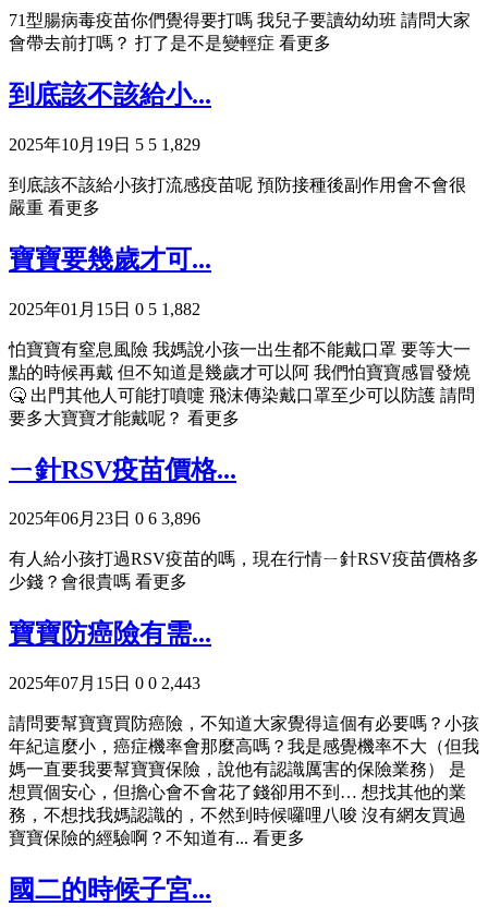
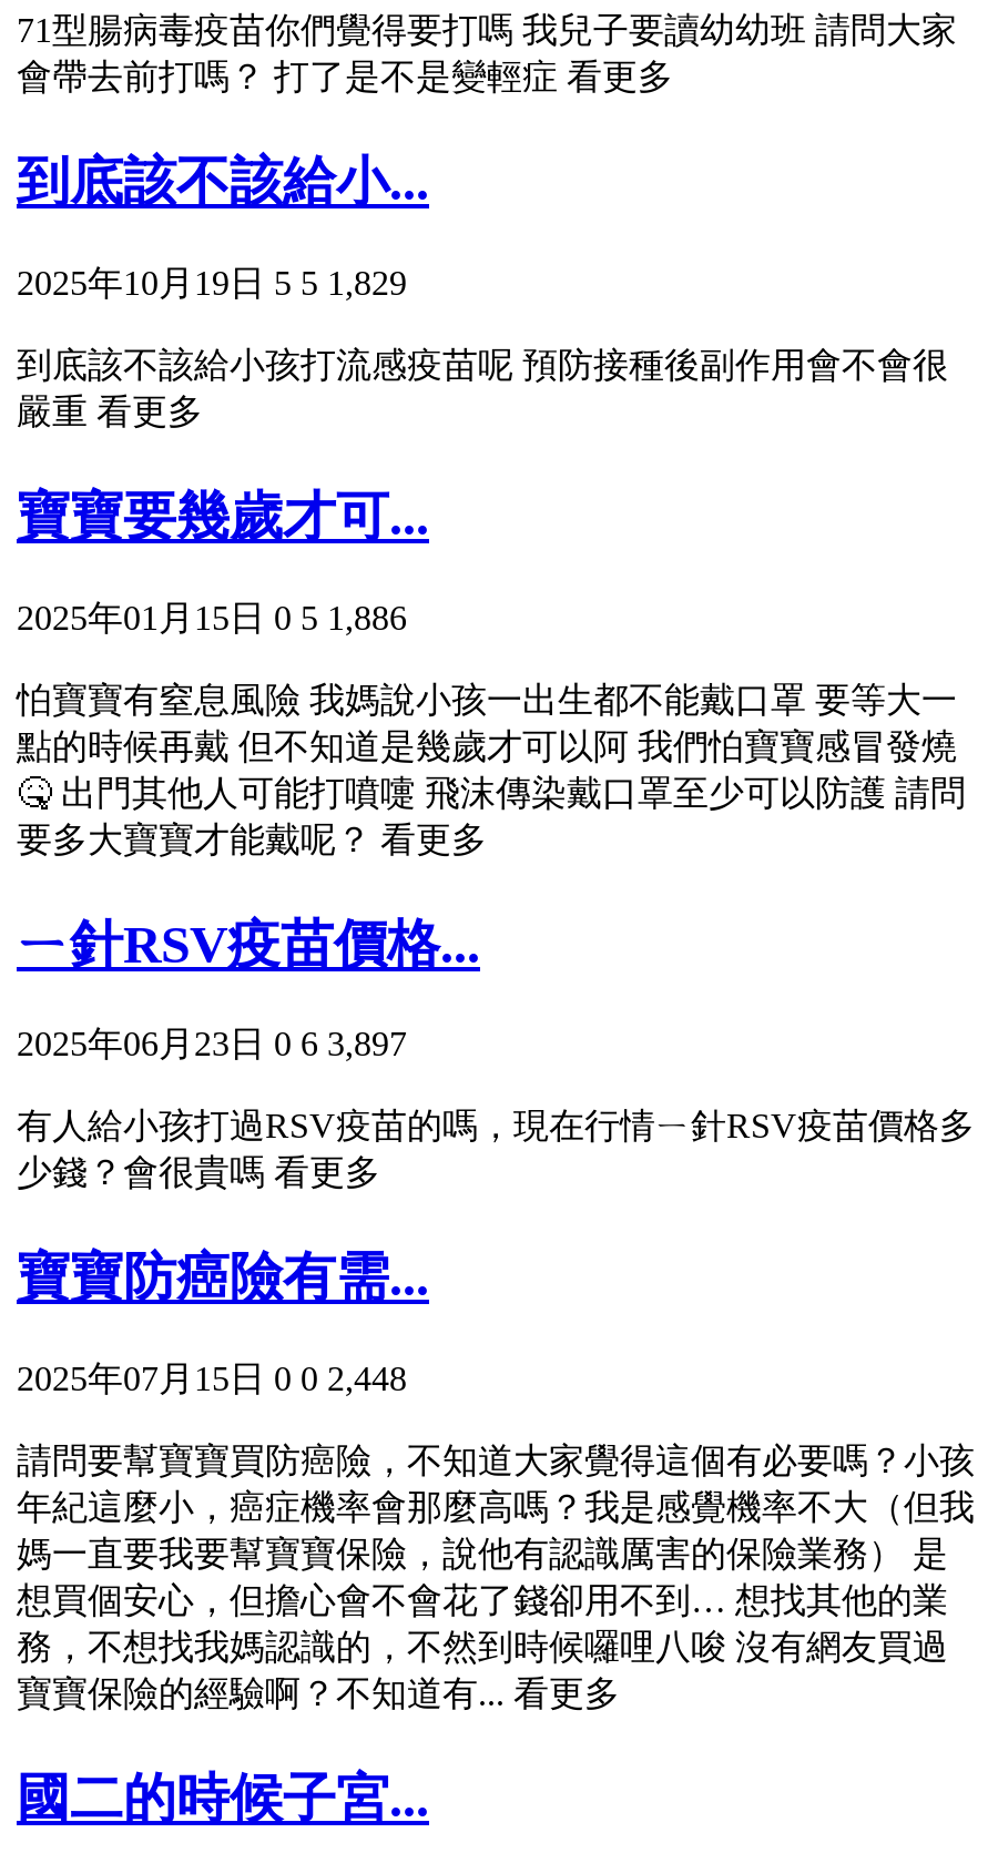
- 2025年01月15日 0 5 1,882
+ 2025年01月15日 0 5 1,886

- 2025年06月23日 0 6 3,896
+ 2025年06月23日 0 6 3,897

- 2025年07月15日 0 0 2,443
+ 2025年07月15日 0 0 2,448
